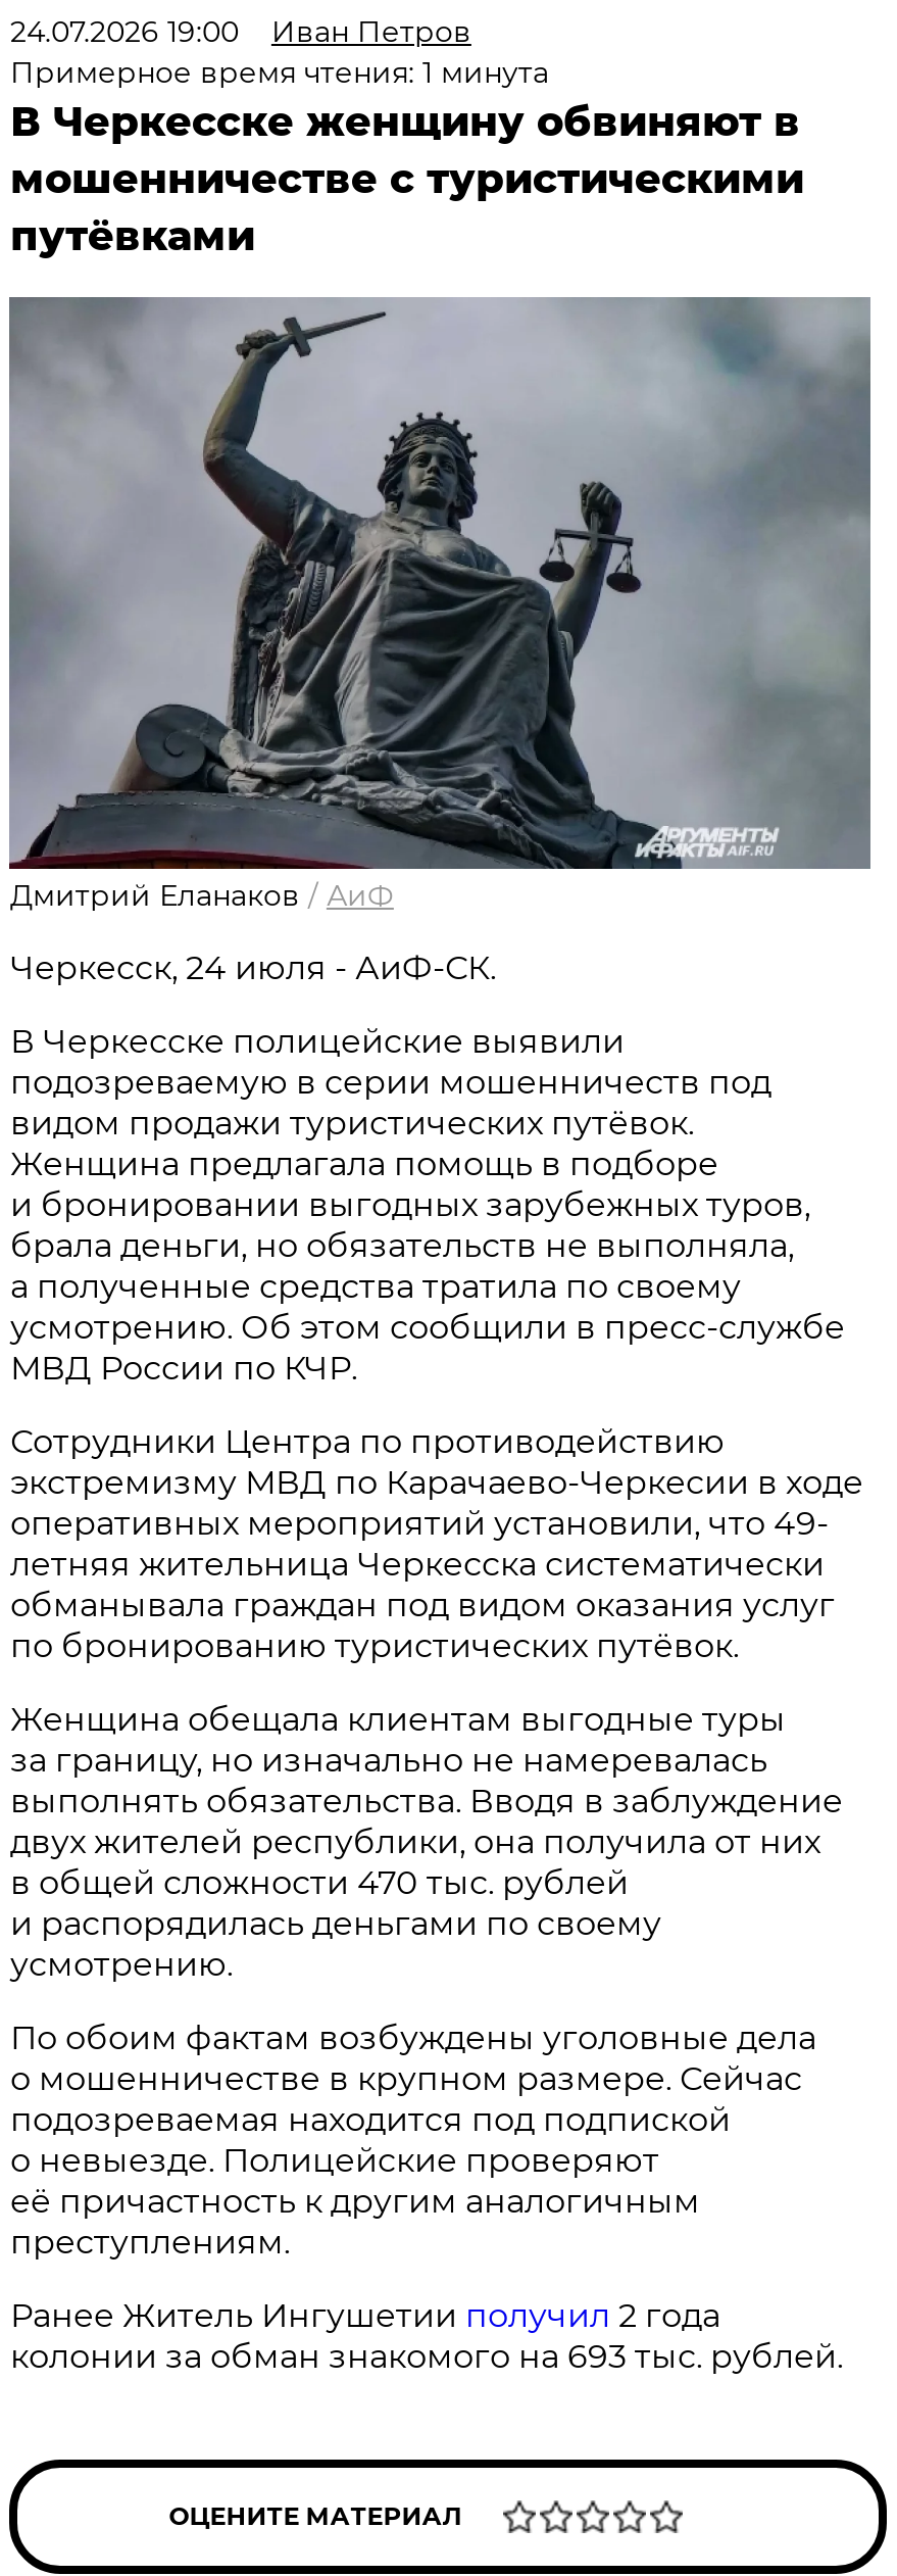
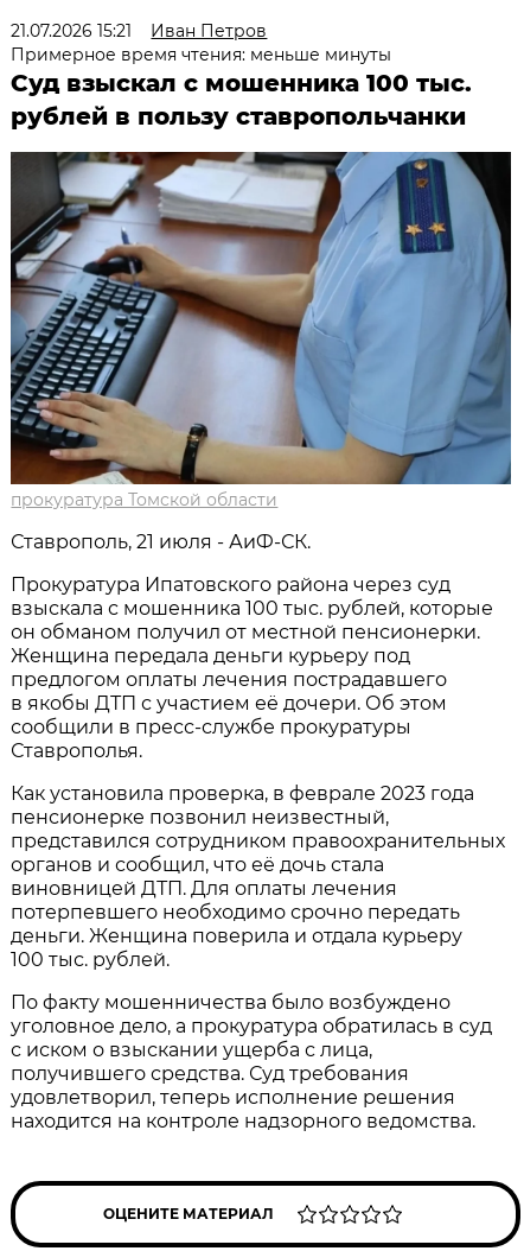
- 24.07.2026 19:00 Иван Петров
+ 21.07.2026 15:21 Иван Петров

- Примерное время чтения: 1 минута
- В Черкесске женщину обвиняют в
- мошенничестве с туристическими
- путёвками
+ Примерное время чтения: меньше минуты
+ Суд взыскал с мошенника 100 тыс.
+ рублей в пользу ставропольчанки

- [image]
- Дмитрий Еланаков / АиФ
- Черкесск, 24 июля - АиФ-СК.
- В Черкесске полицейские выявили
- подозреваемую в серии мошенничеств под
- видом продажи туристических путёвок.
- Женщина предлагала помощь в подборе
- и бронировании выгодных зарубежных туров,
- брала деньги, но обязательств не выполняла,
- а полученные средства тратила по своему
- усмотрению. Об этом сообщили в пресс-службе
- МВД России по КЧР.
- Сотрудники Центра по противодействию
- экстремизму МВД по Карачаево-Черкесии в ходе
- оперативных мероприятий установили, что 49-
- летняя жительница Черкесска систематически
- обманывала граждан под видом оказания услуг
- по бронированию туристических путёвок.
- Женщина обещала клиентам выгодные туры
- за границу, но изначально не намеревалась
- выполнять обязательства. Вводя в заблуждение
- двух жителей республики, она получила от них
- в общей сложности 470 тыс. рублей
- и распорядилась деньгами по своему
- усмотрению.
- По обоим фактам возбуждены уголовные дела
- о мошенничестве в крупном размере. Сейчас
- подозреваемая находится под подпиской
- о невыезде. Полицейские проверяют
- её причастность к другим аналогичным
- преступлениям.
- Ранее Житель Ингушетии получил 2 года
- колонии за обман знакомого на 693 тыс. рублей.
+ [image]
+ прокуратура Томской области
+ Ставрополь, 21 июля - АиФ-СК.
+ Прокуратура Ипатовского района через суд
+ взыскала с мошенника 100 тыс. рублей, которые
+ он обманом получил от местной пенсионерки.
+ Женщина передала деньги курьеру под
+ предлогом оплаты лечения пострадавшего
+ в якобы ДТП с участием её дочери. Об этом
+ сообщили в пресс-службе прокуратуры
+ Ставрополья.
+ Как установила проверка, в феврале 2023 года
+ пенсионерке позвонил неизвестный,
+ представился сотрудником правоохранительных
+ органов и сообщил, что её дочь стала
+ виновницей ДТП. Для оплаты лечения
+ потерпевшего необходимо срочно передать
+ деньги. Женщина поверила и отдала курьеру
+ 100 тыс. рублей.
+ По факту мошенничества было возбуждено
+ уголовное дело, а прокуратура обратилась в суд
+ с иском о взыскании ущерба с лица,
+ получившего средства. Суд требования
+ удовлетворил, теперь исполнение решения
+ находится на контроле надзорного ведомства.
